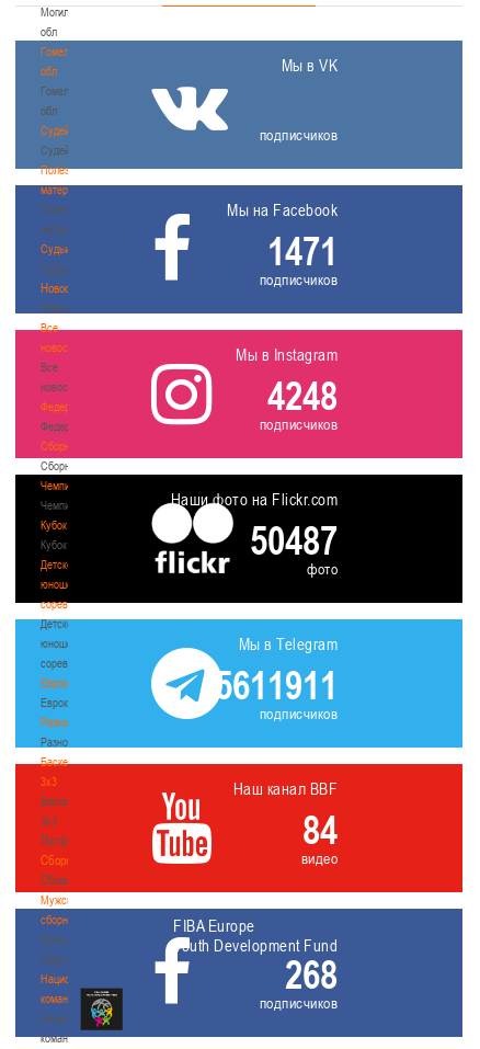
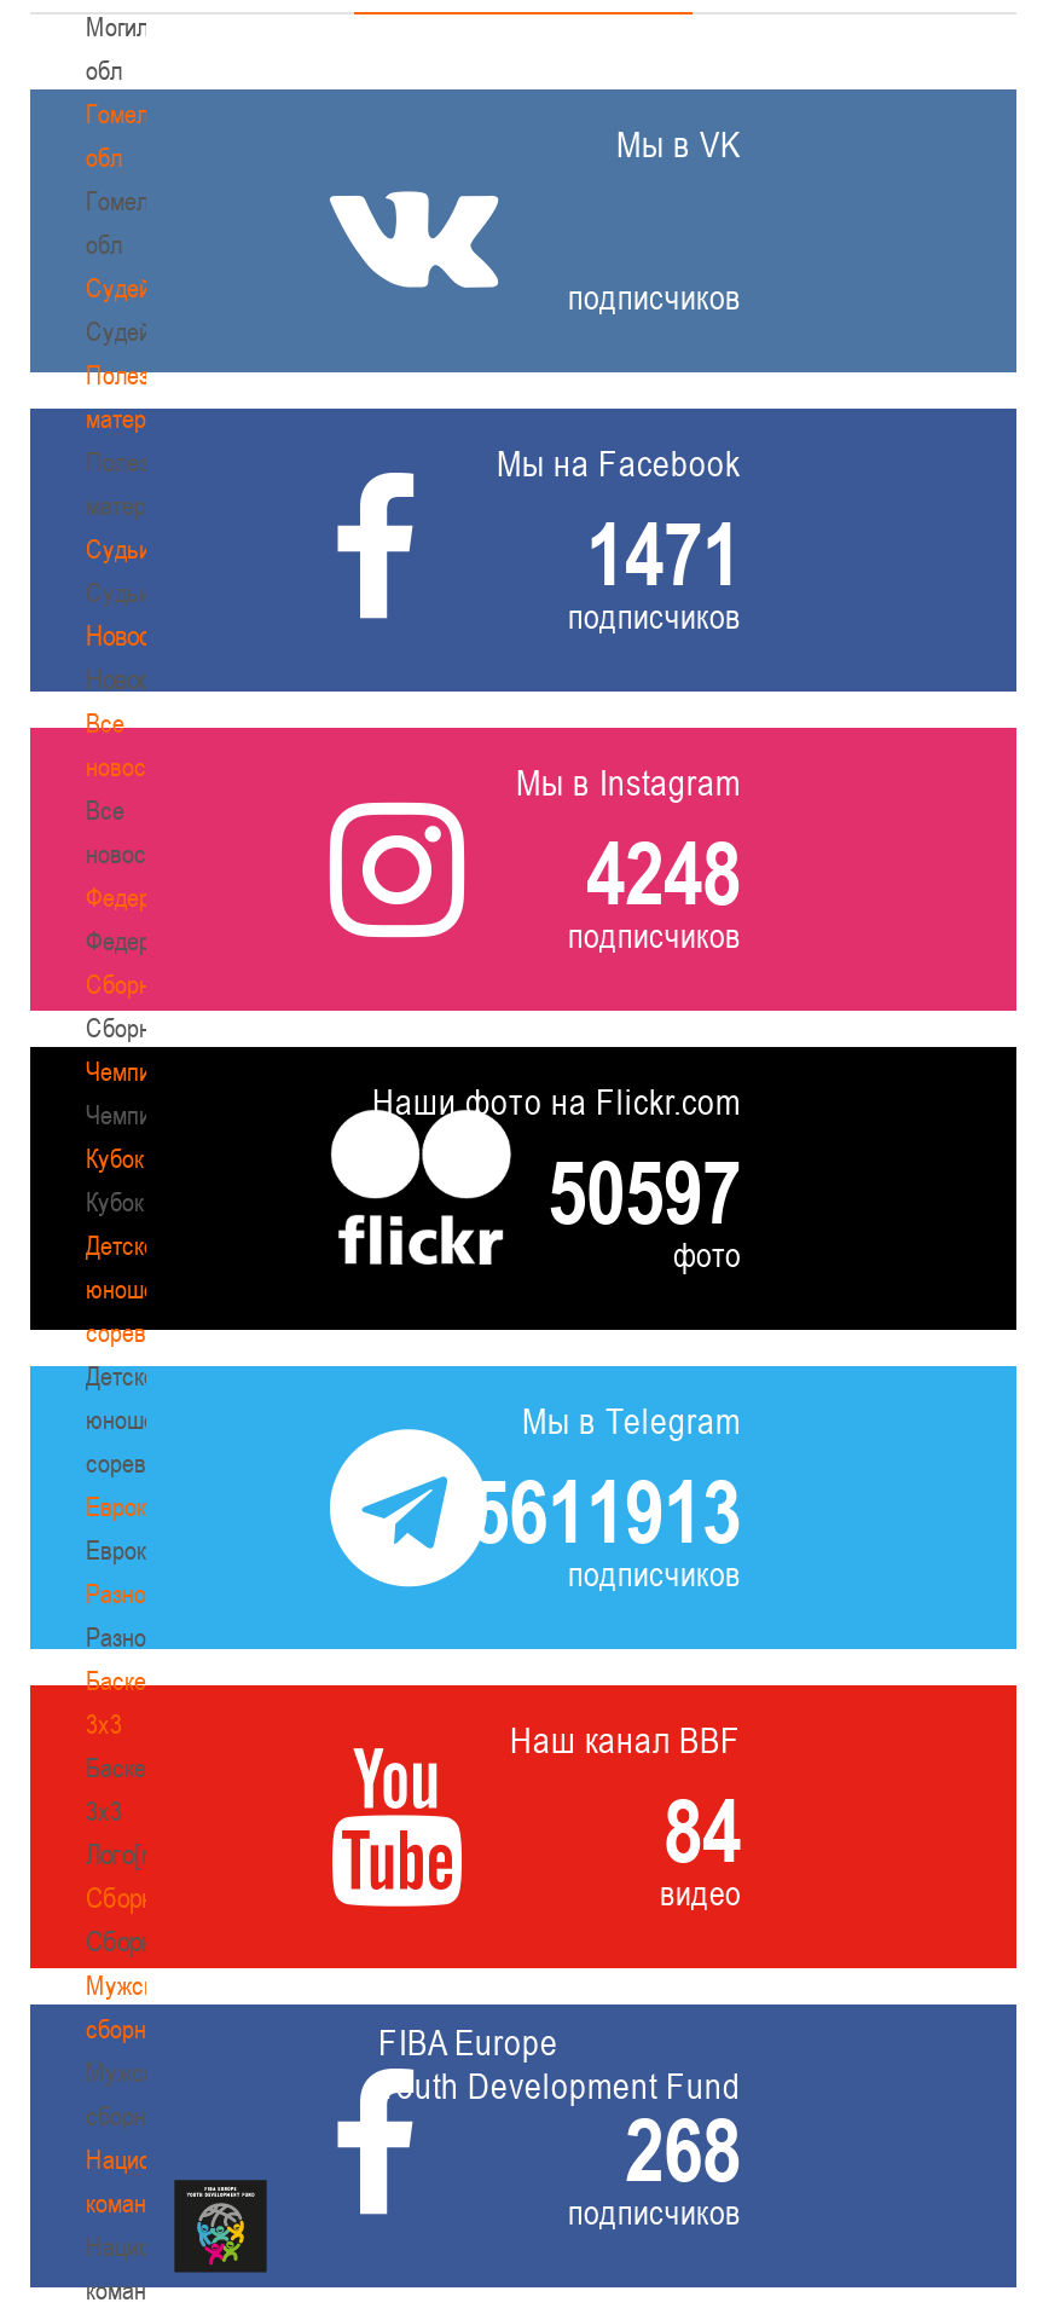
- 50487
+ 50597

- 5611911
+ 5611913
